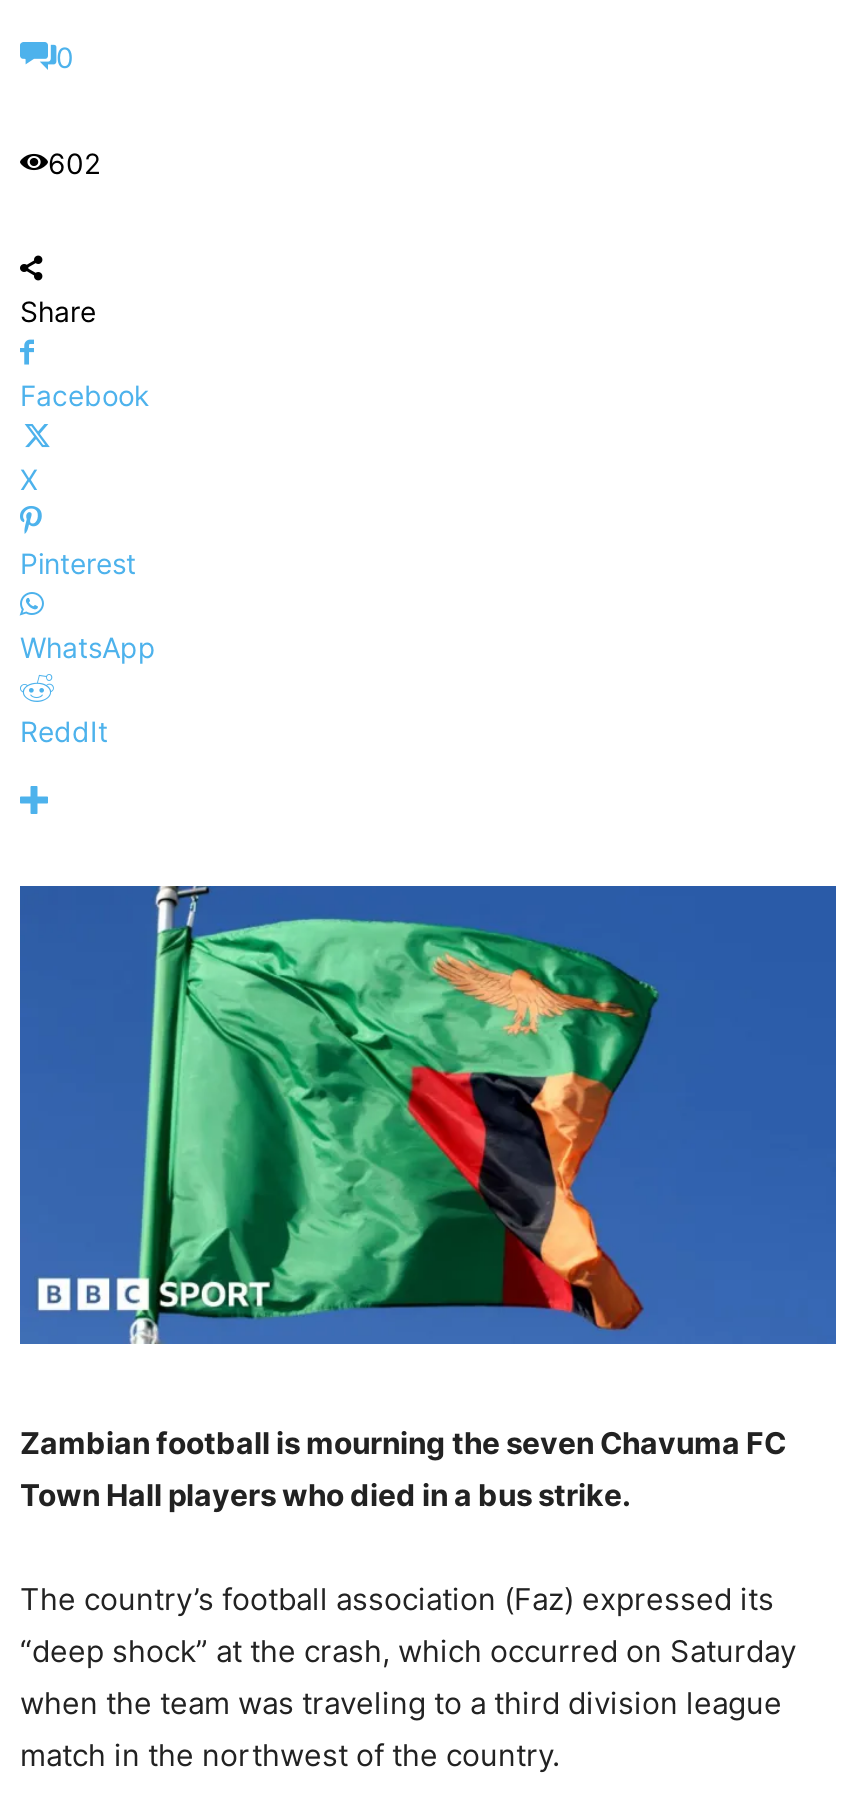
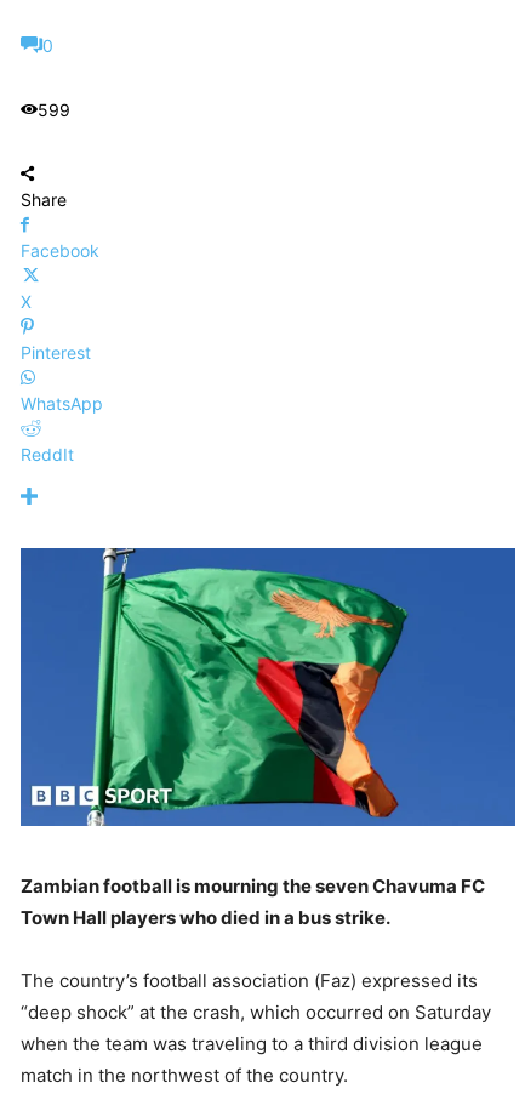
- 602
+ 599
